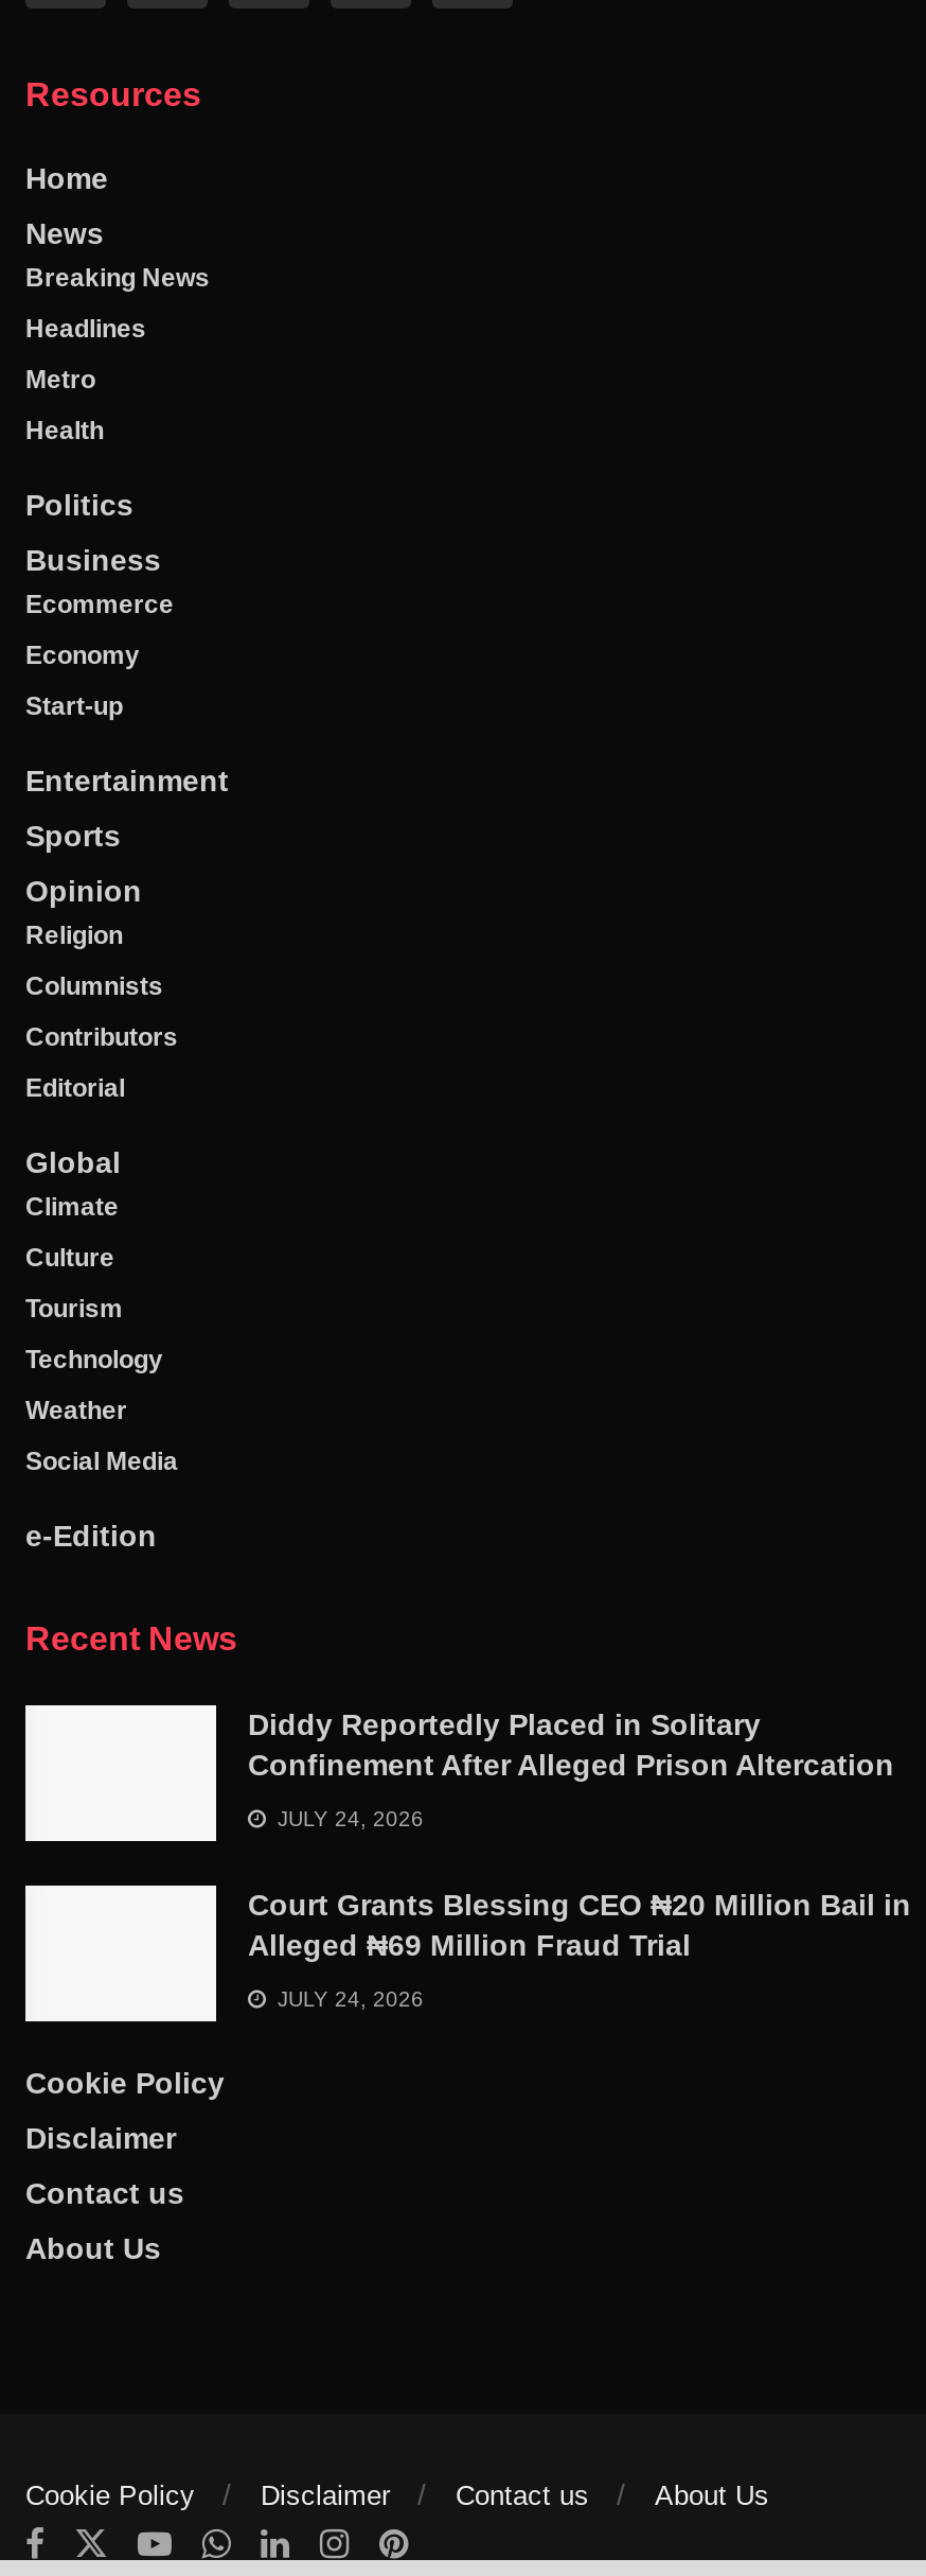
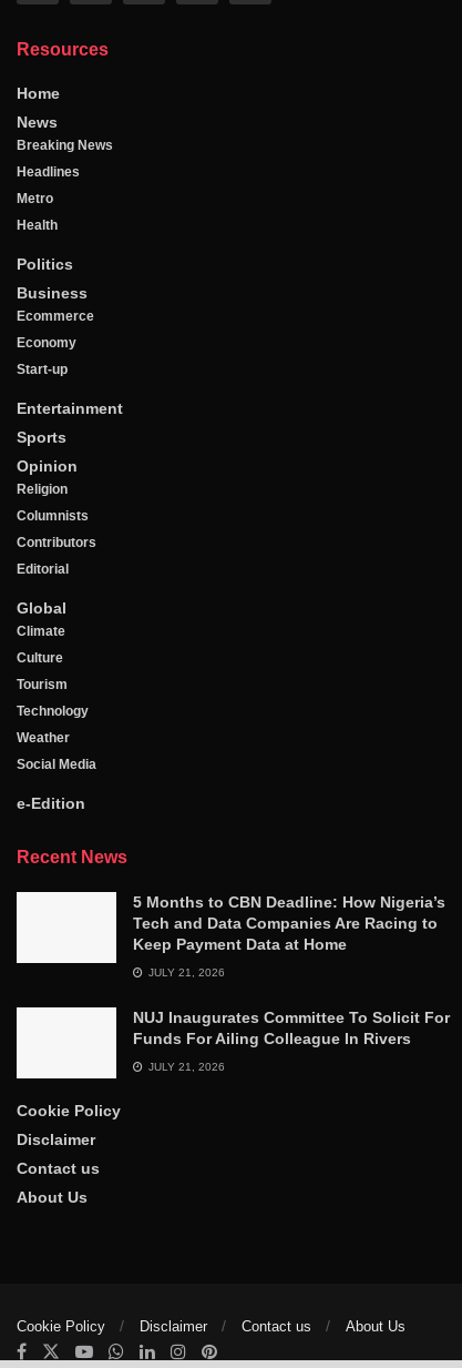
- Diddy Reportedly Placed in Solitary
- Confinement After Alleged Prison Altercation
+ 5 Months to CBN Deadline: How Nigeria’s
+ Tech and Data Companies Are Racing to
+ Keep Payment Data at Home

- JULY 24, 2026
+ JULY 21, 2026

- Court Grants Blessing CEO ₦20 Million Bail in
- Alleged ₦69 Million Fraud Trial
+ NUJ Inaugurates Committee To Solicit For
+ Funds For Ailing Colleague In Rivers

- JULY 24, 2026
+ JULY 21, 2026
